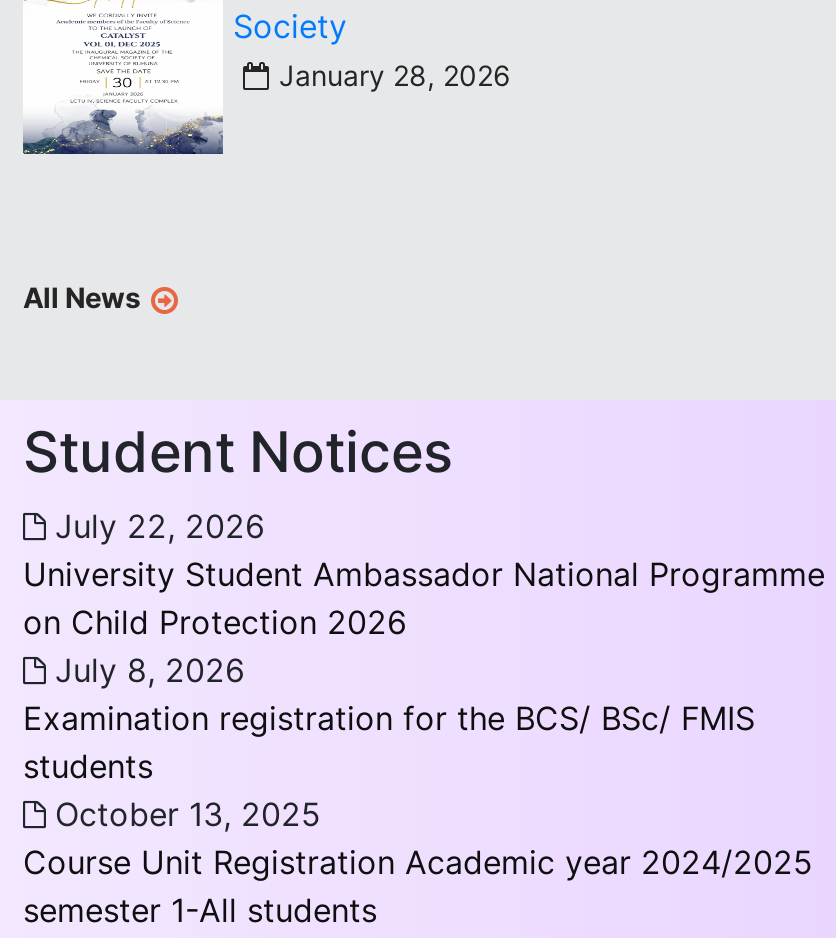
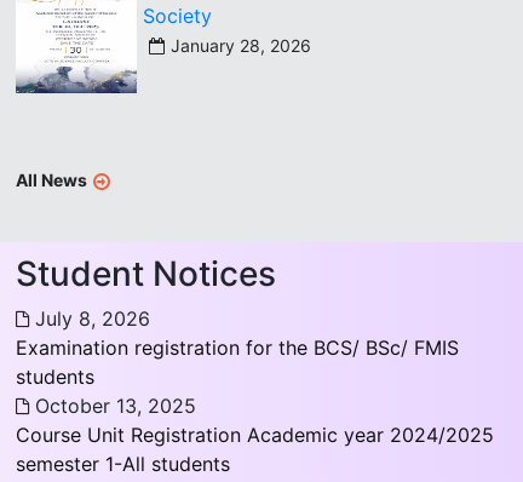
- July 22, 2026
- University Student Ambassador National Programme
- on Child Protection 2026
